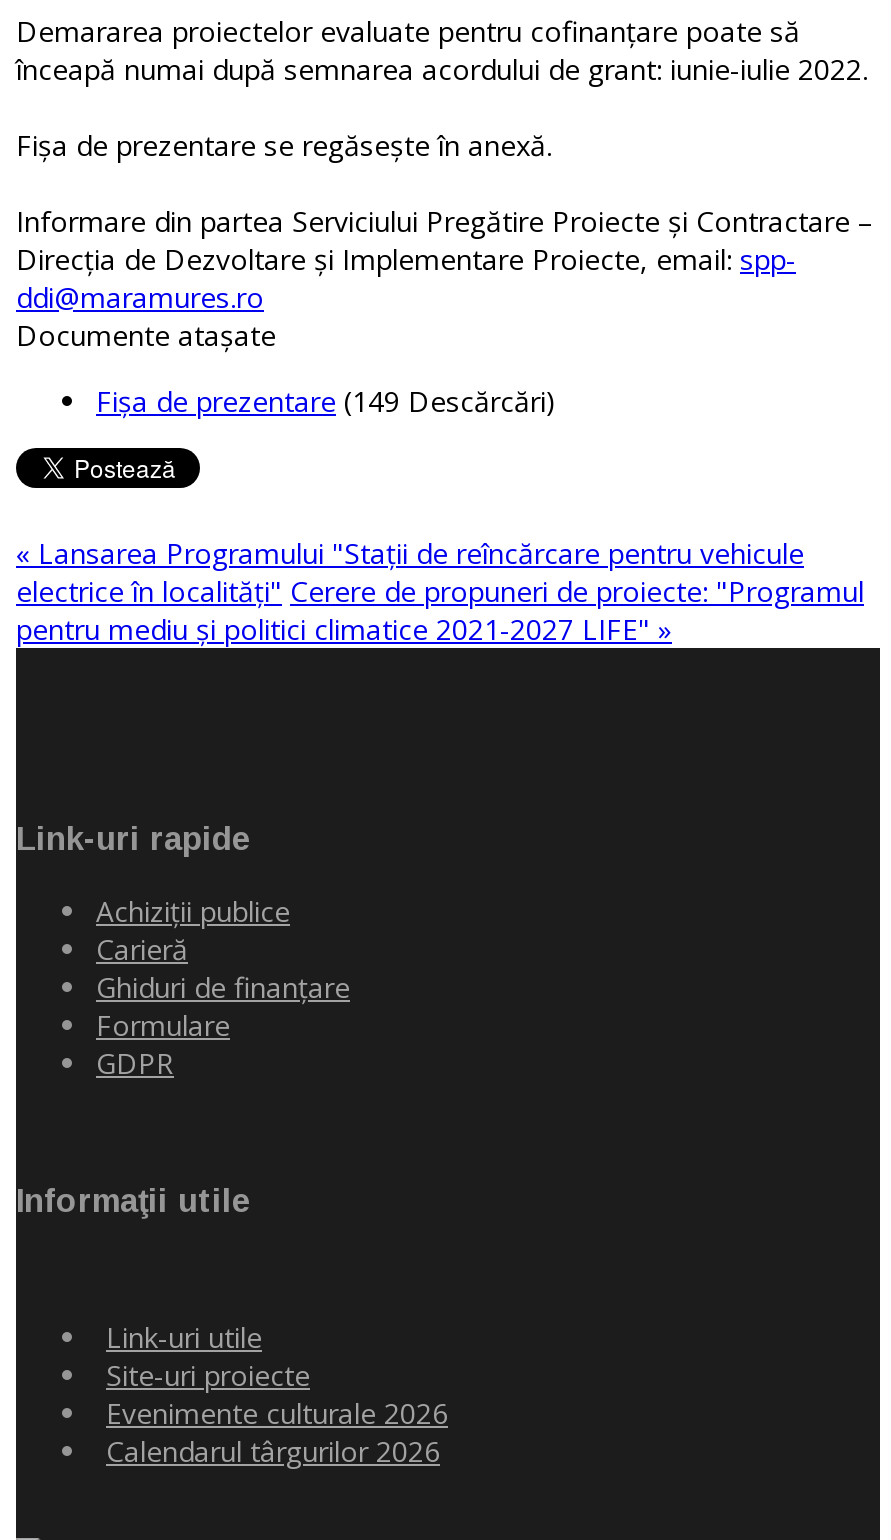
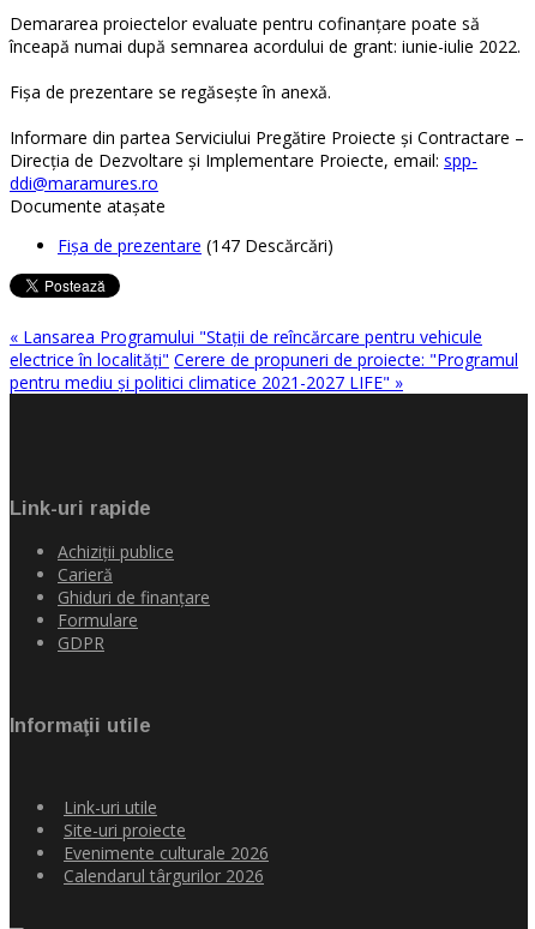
- Fişa de prezentare (149 Descărcări)
+ Fişa de prezentare (147 Descărcări)
